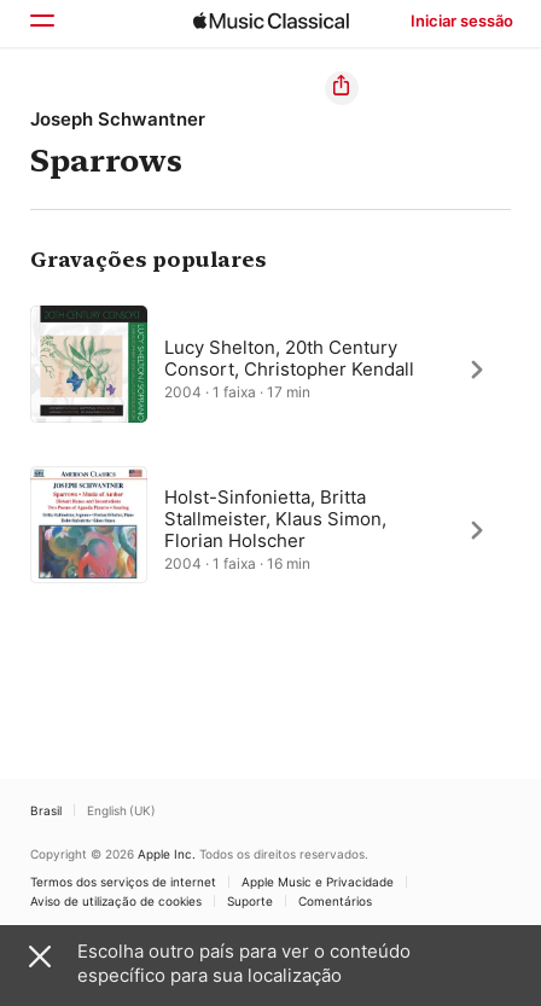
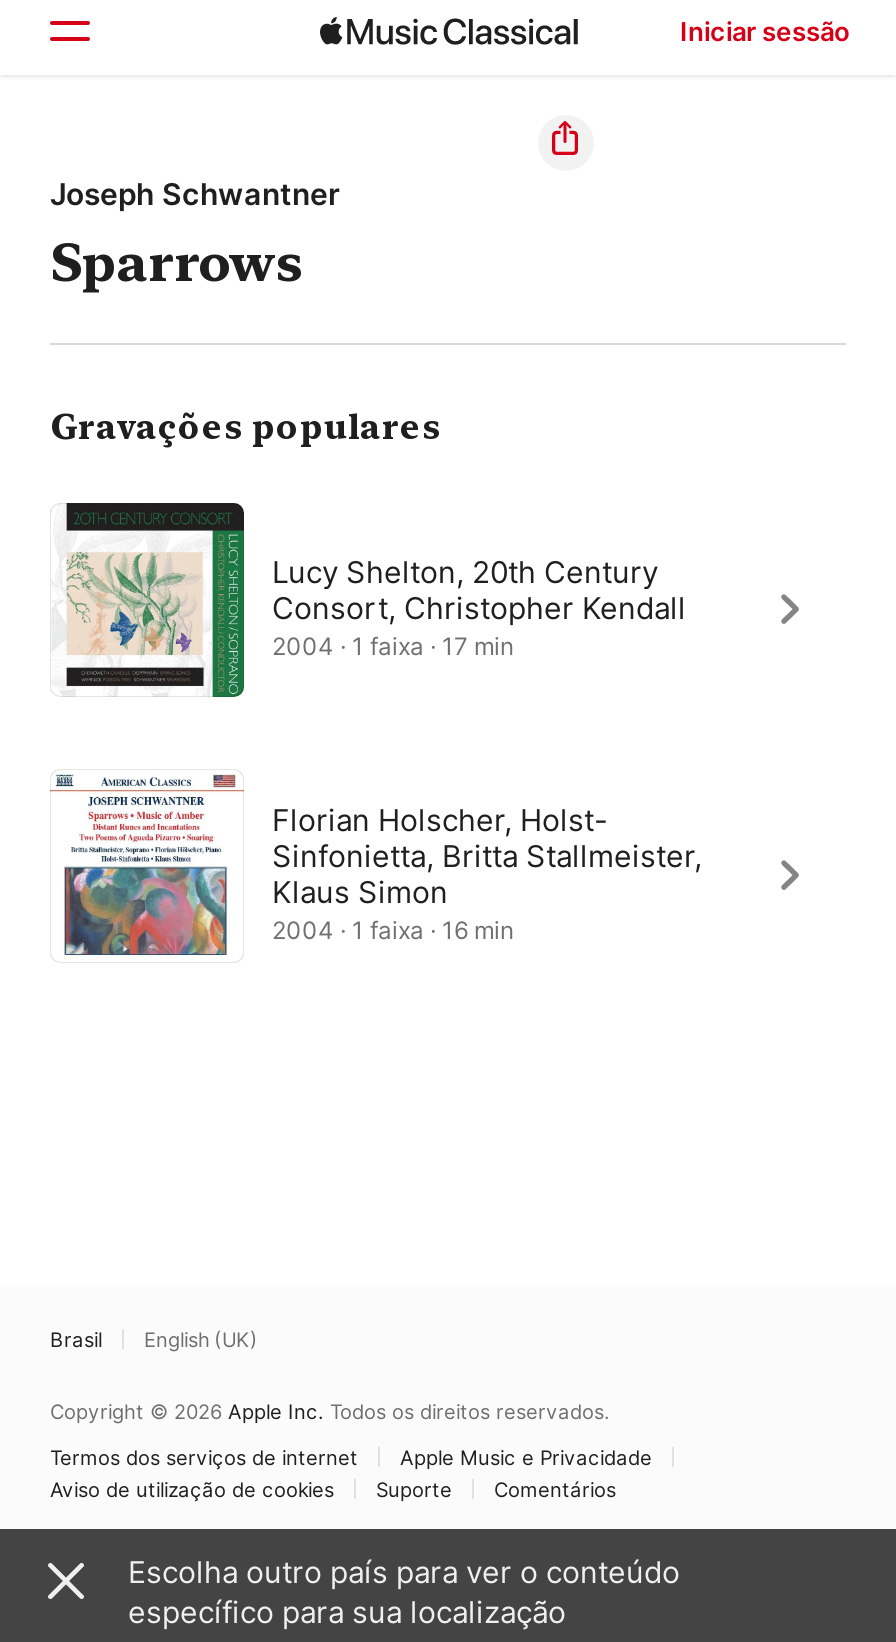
- Holst-Sinfonietta, Britta
- Stallmeister, Klaus Simon,
- Florian Holscher
+ Florian Holscher, Holst-
+ Sinfonietta, Britta Stallmeister,
+ Klaus Simon
